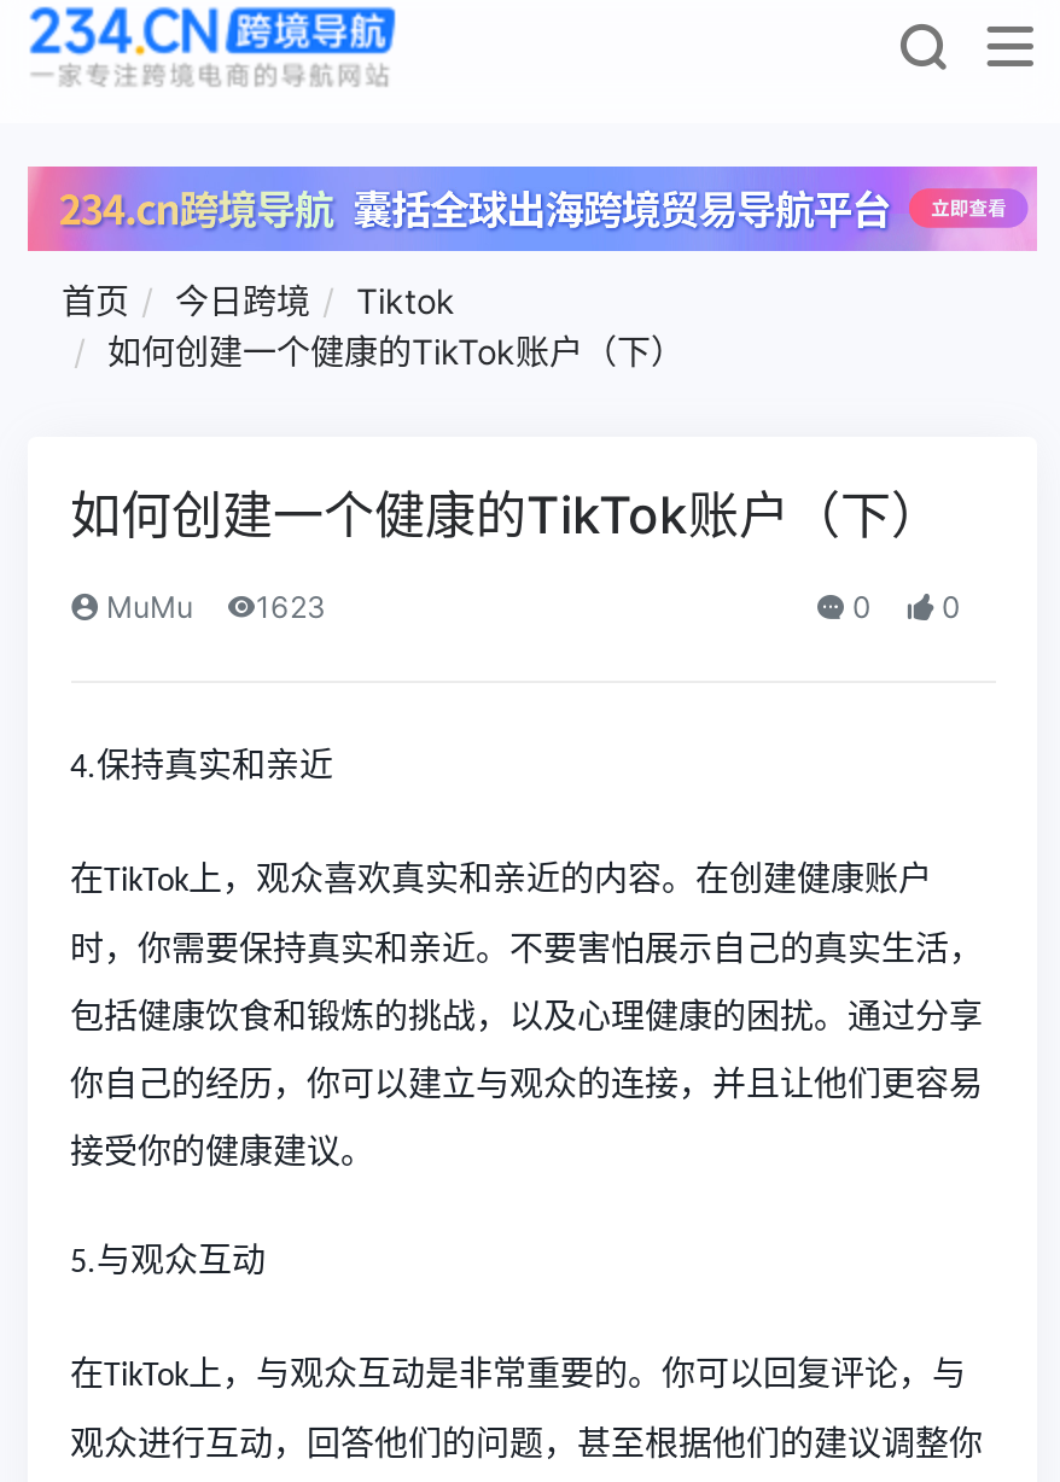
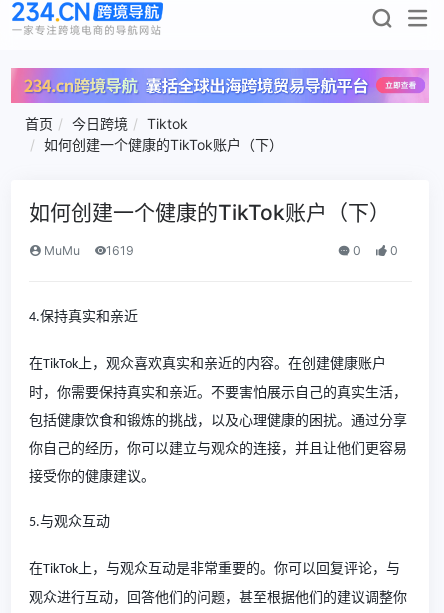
- MuMu 1623
+ MuMu 1619
